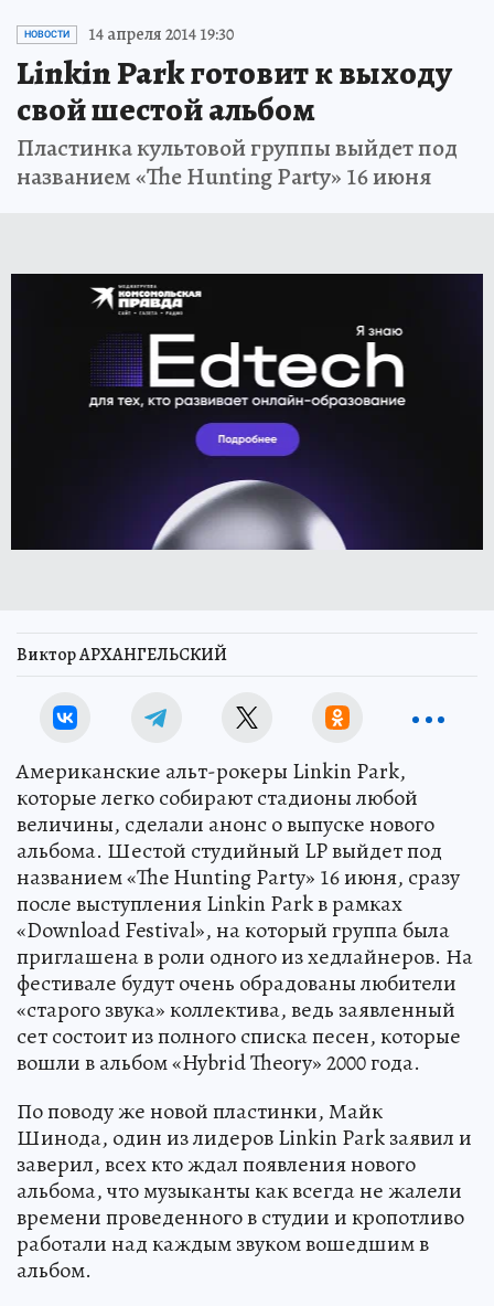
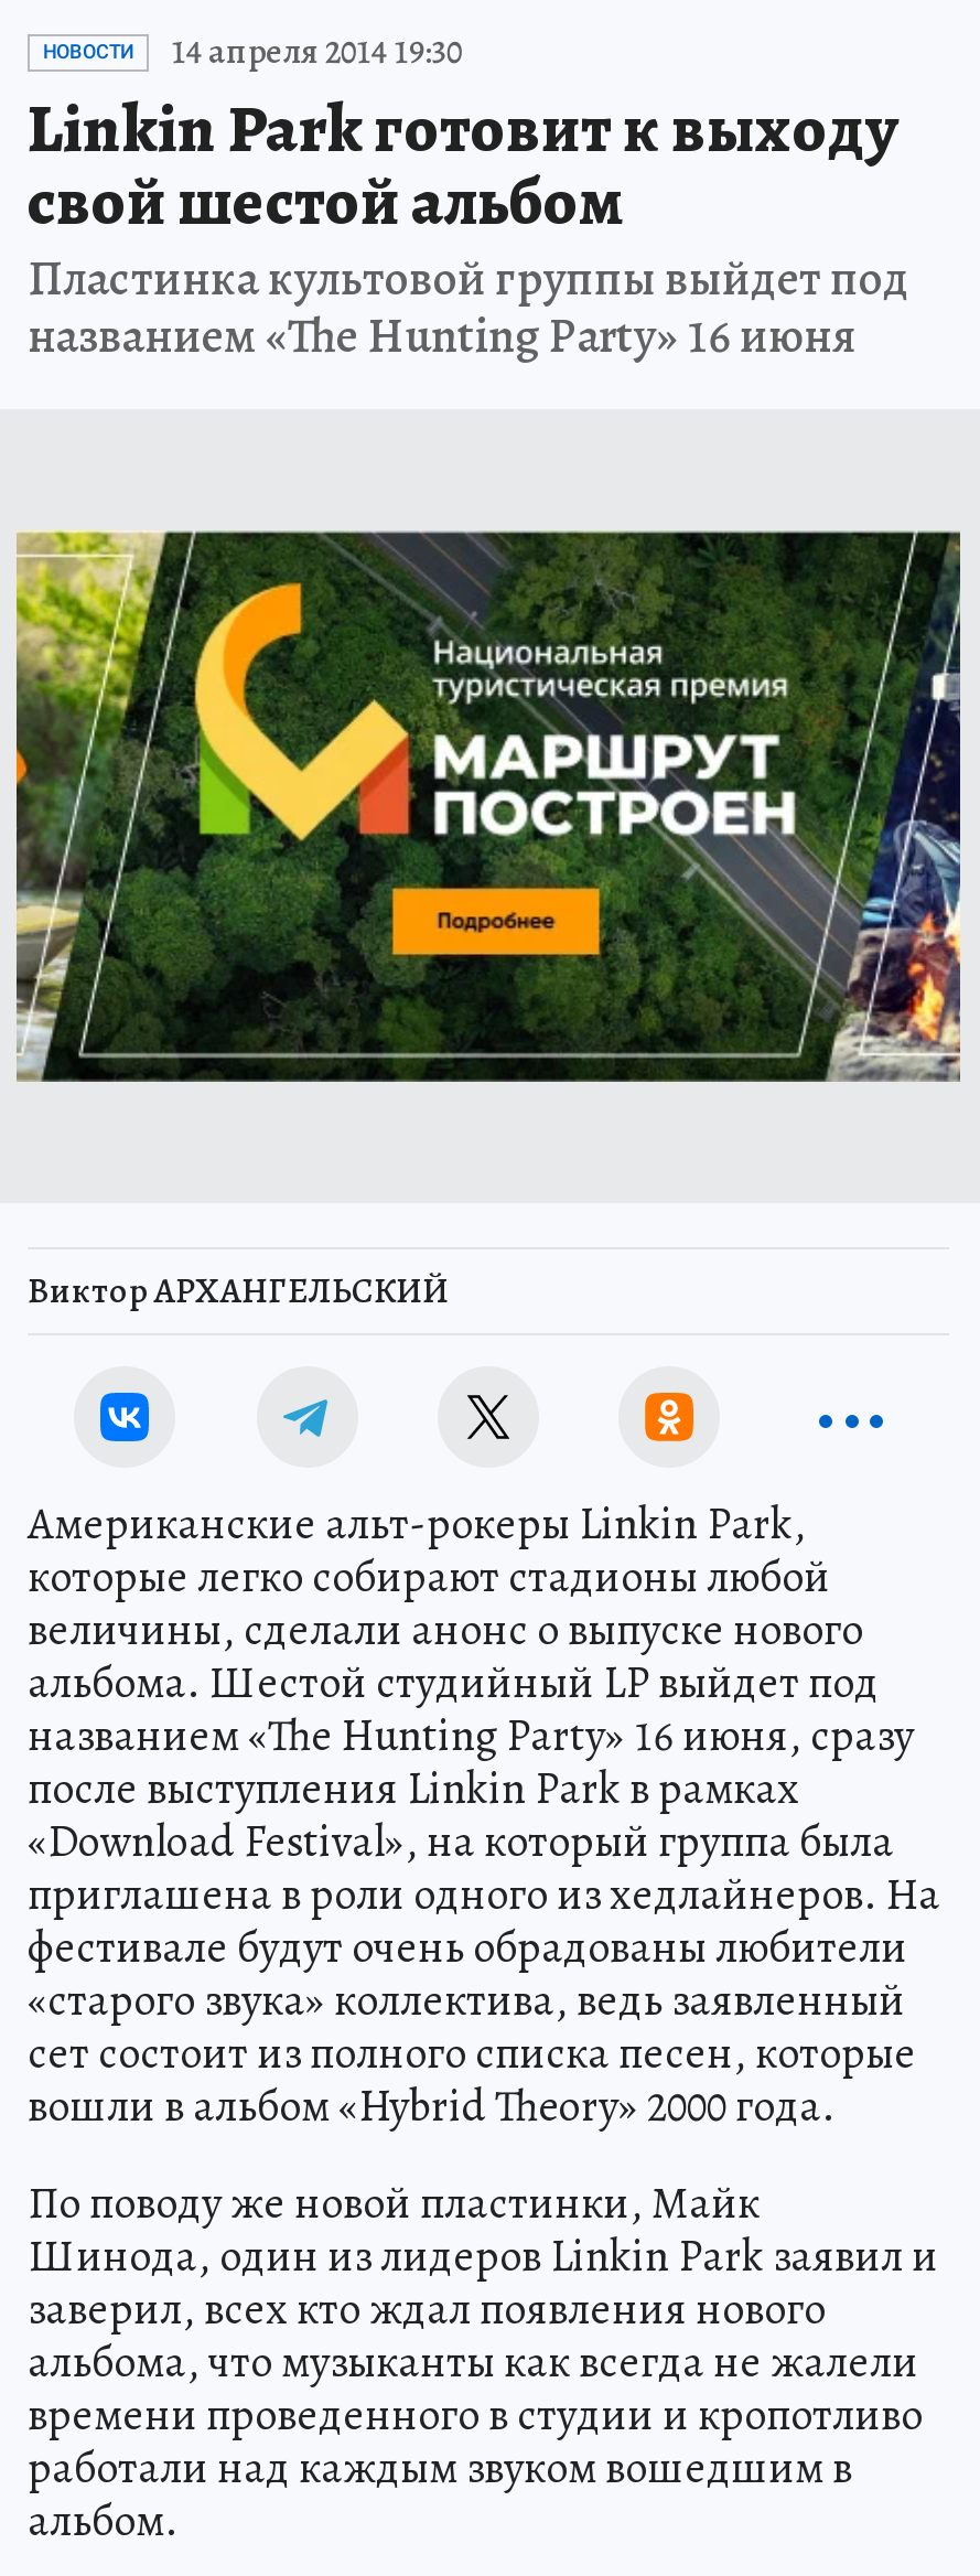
- [image]
+ [image]
